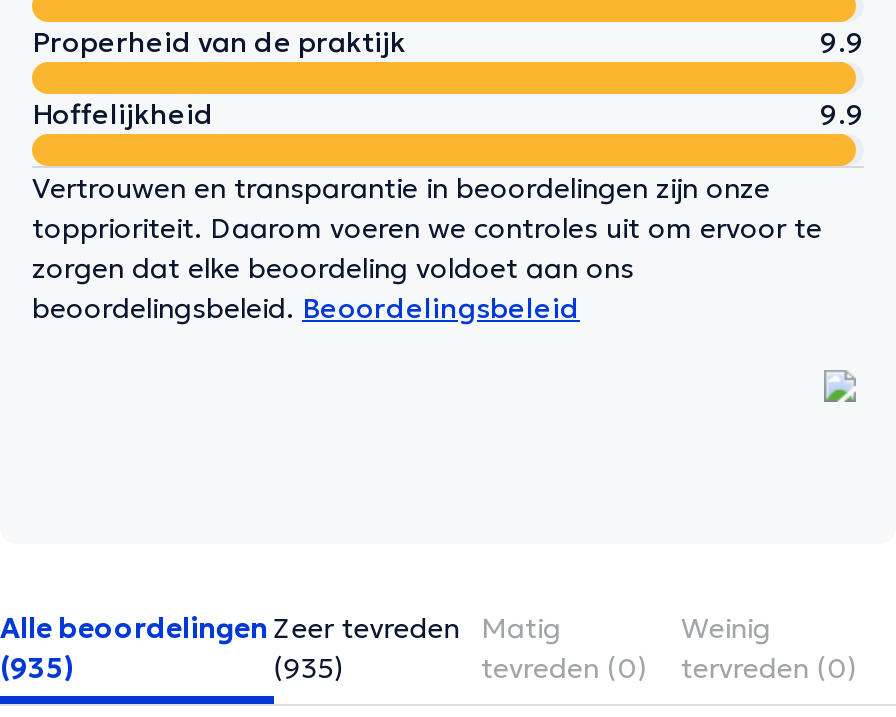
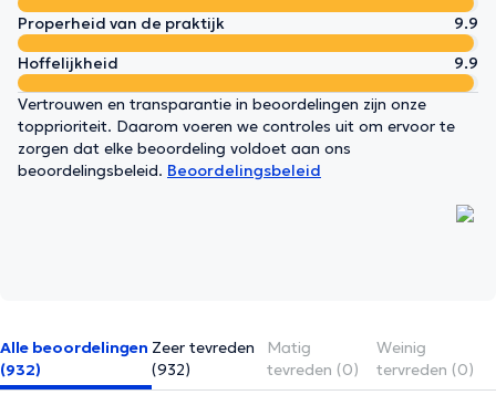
- (935)
+ (932)

- (935)
+ (932)
